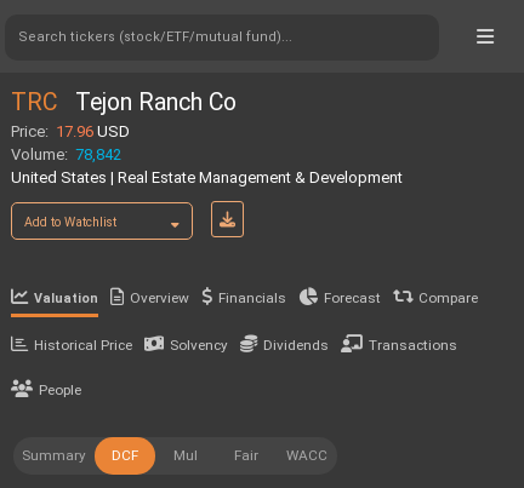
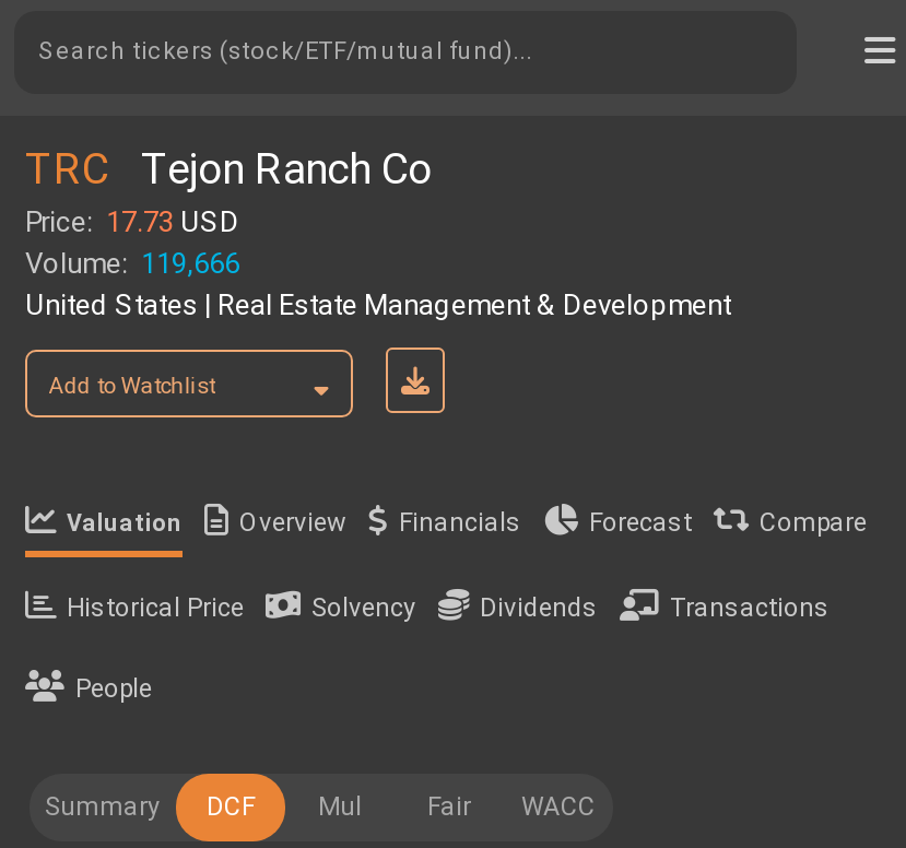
- Price: 17.96 USD
+ Price: 17.73 USD

- Volume: 78,842
+ Volume: 119,666
